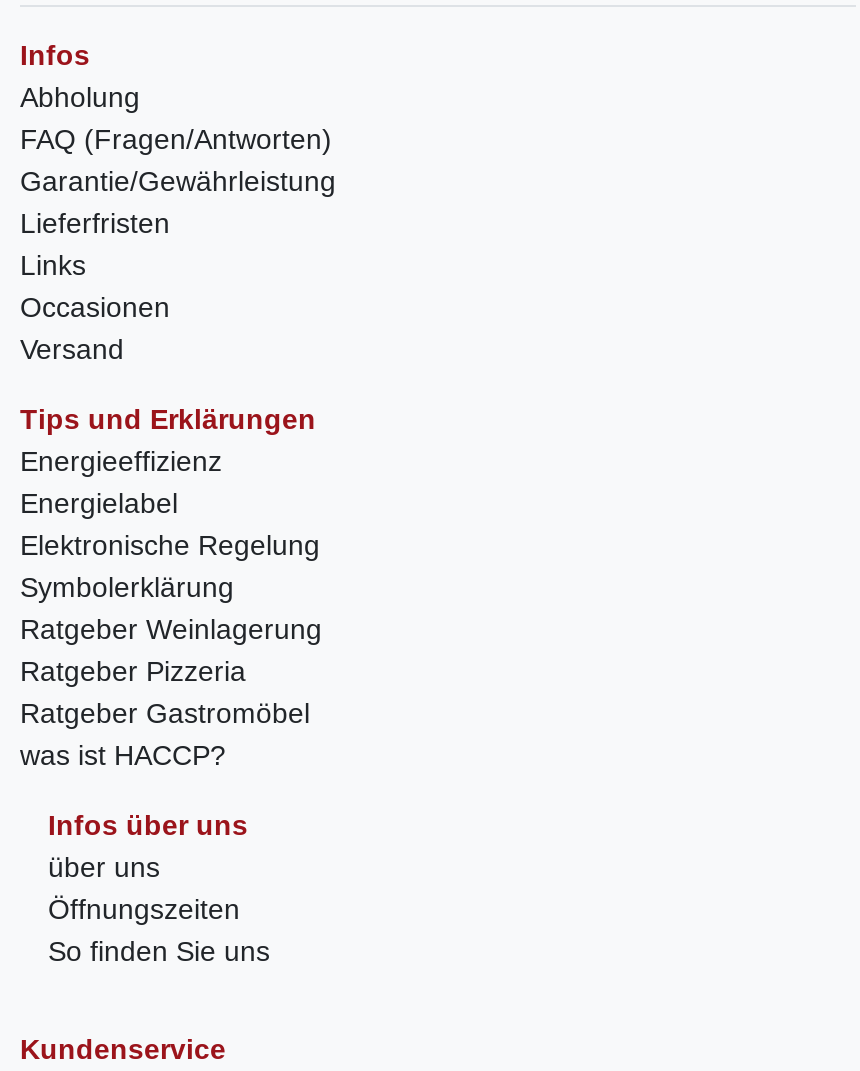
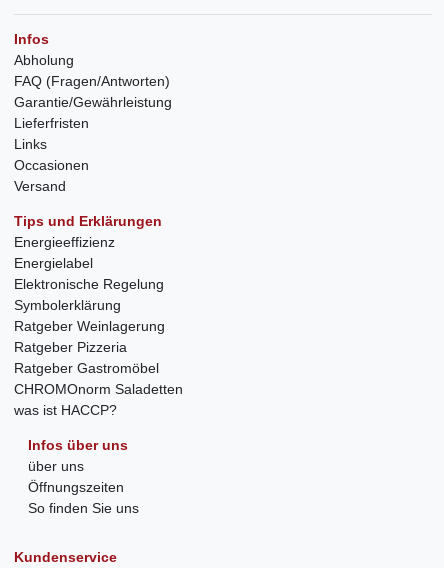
+ CHROMOnorm Saladetten
